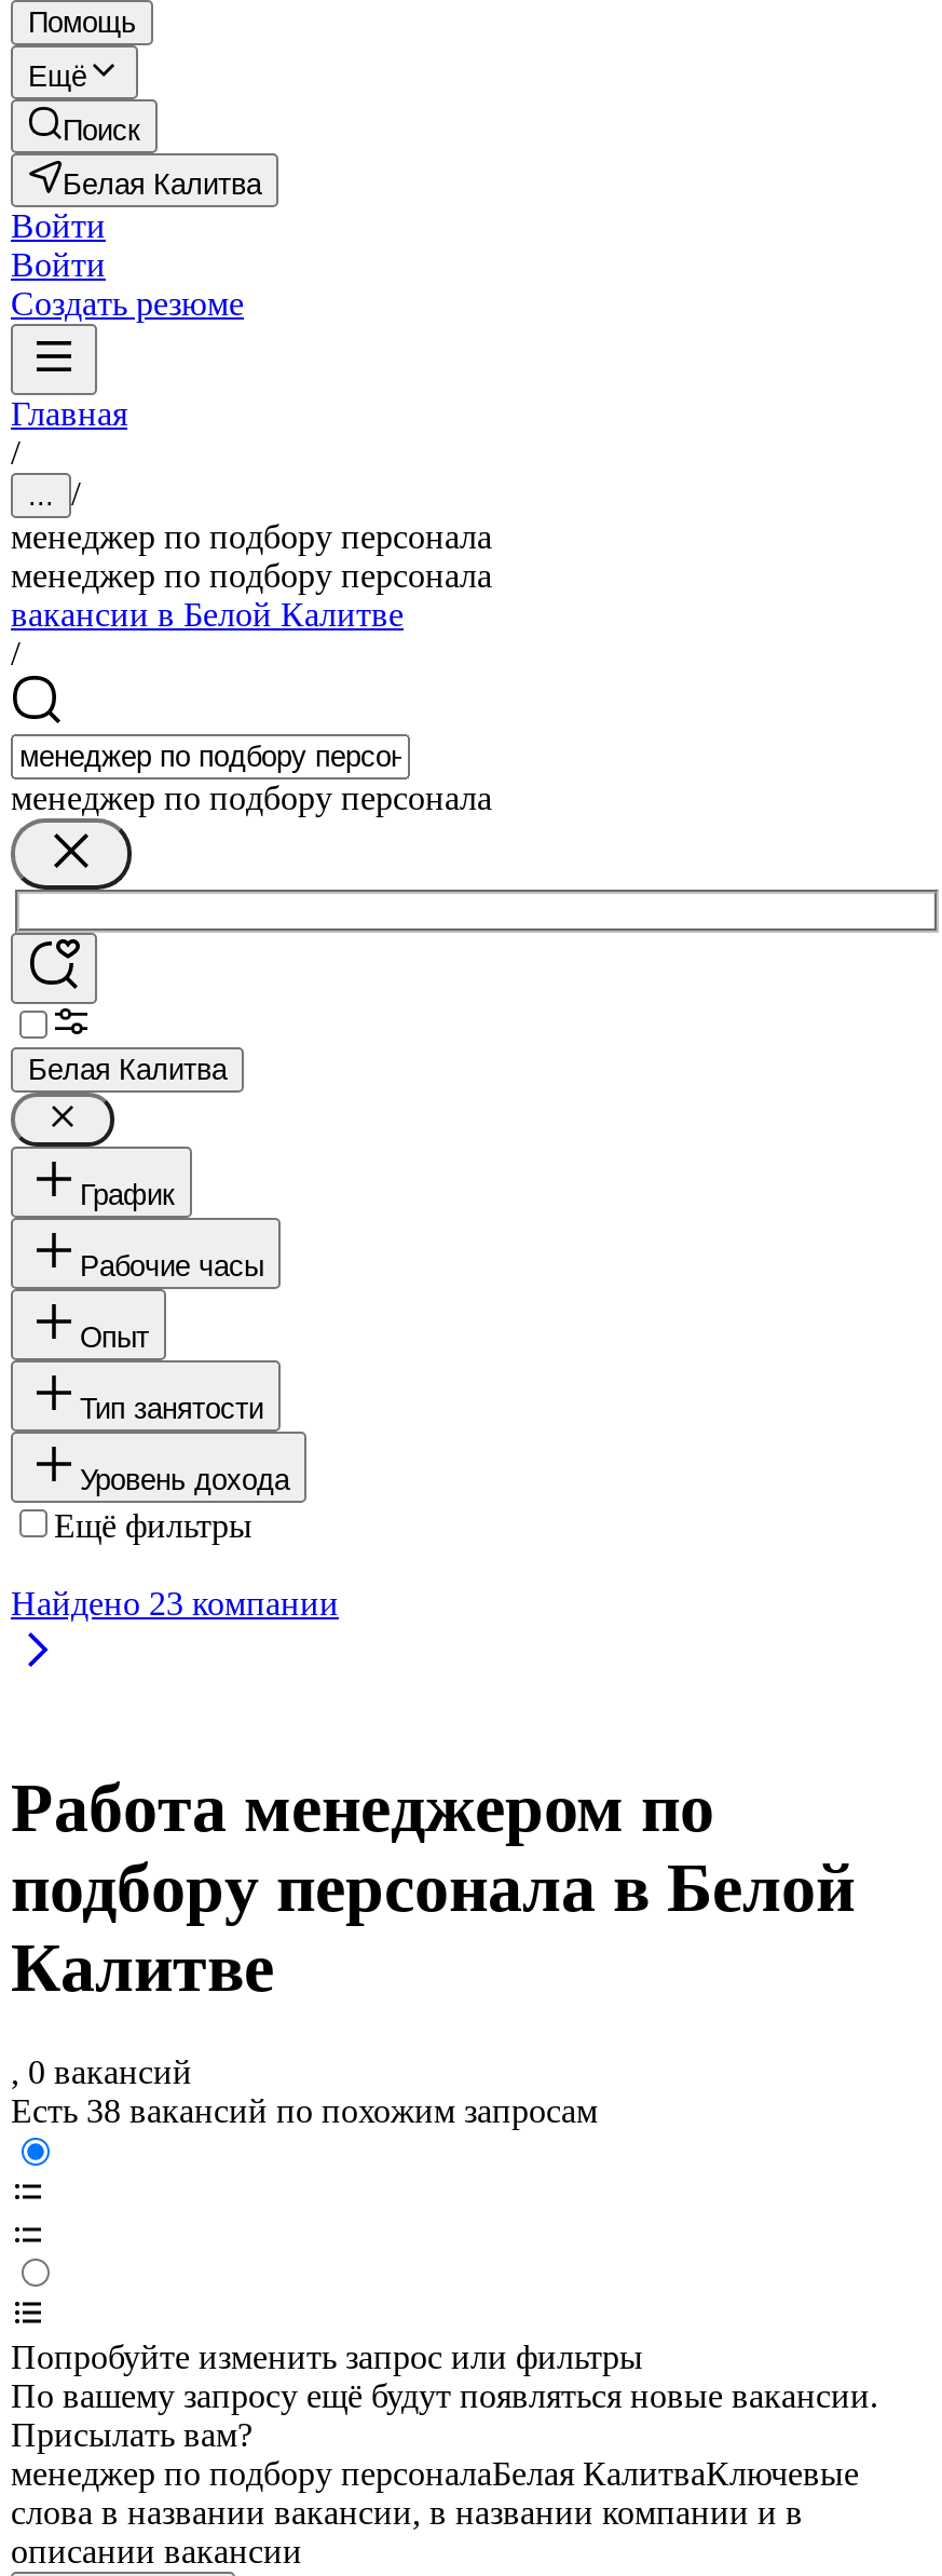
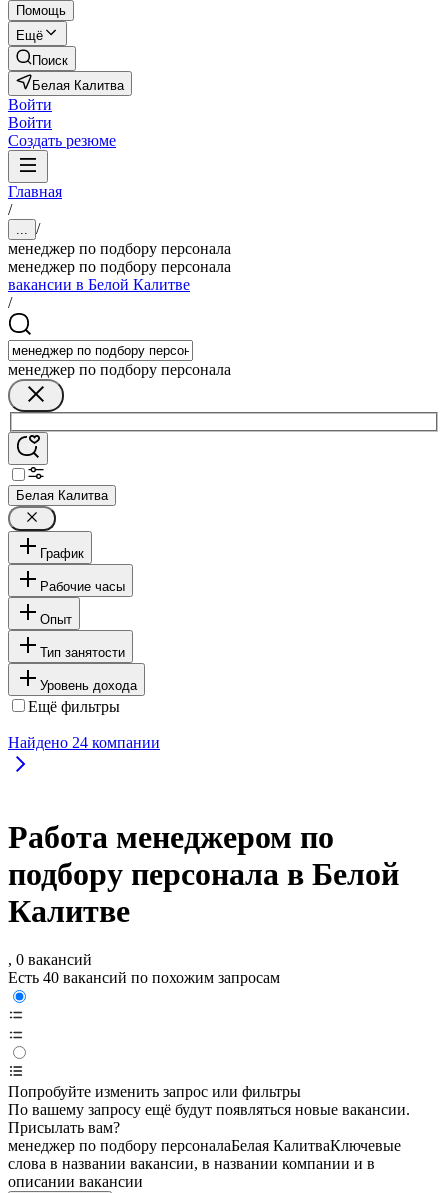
- Найдено 23 компании
+ Найдено 24 компании

- Есть 38 вакансий по похожим запросам
+ Есть 40 вакансий по похожим запросам
